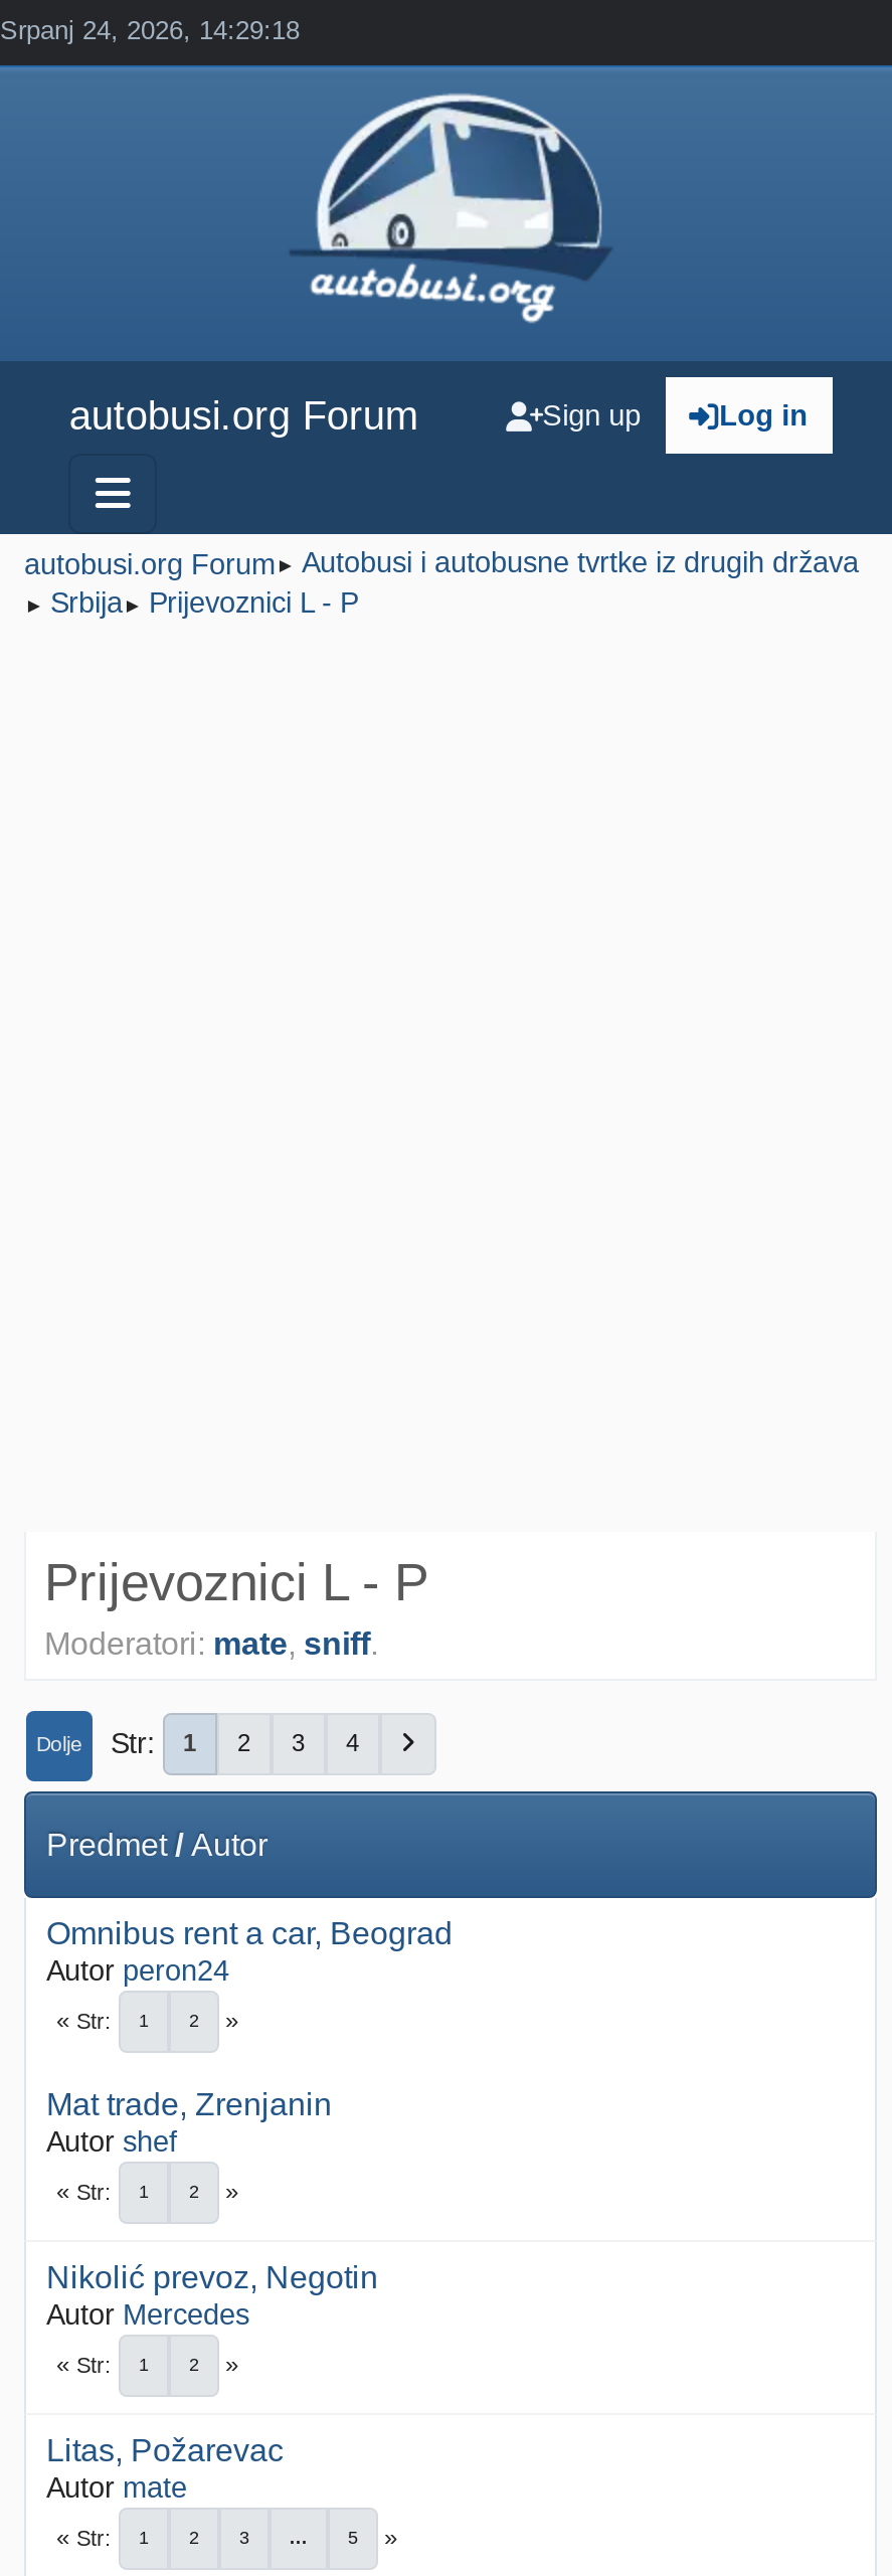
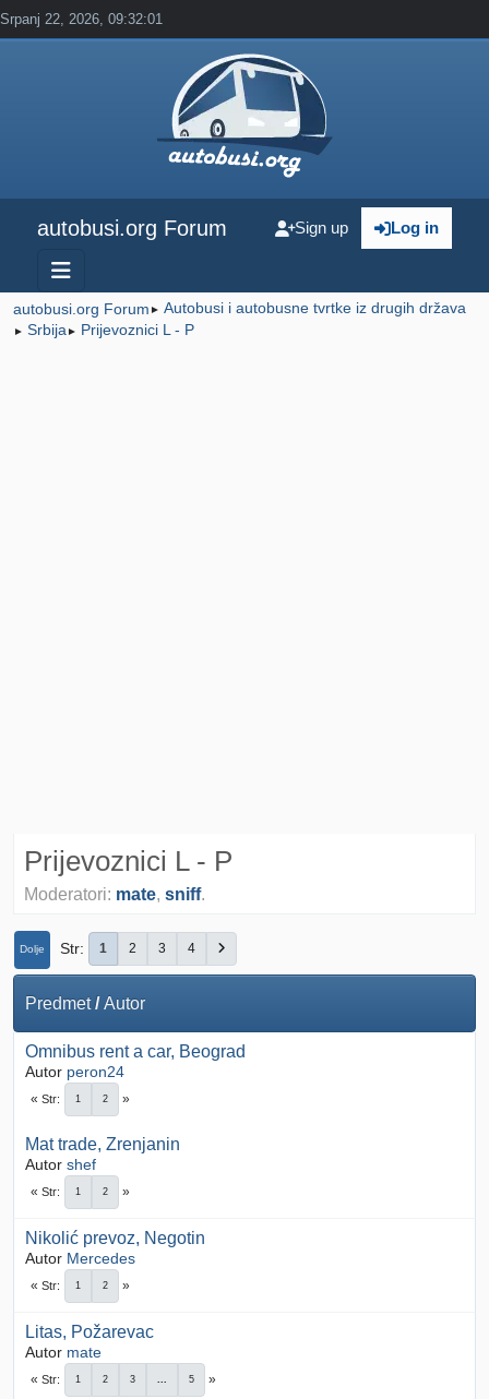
- Srpanj 24, 2026, 14:29:18
+ Srpanj 22, 2026, 09:32:01
